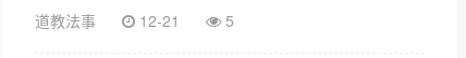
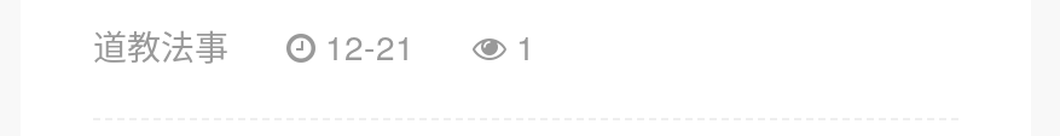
- 道教法事 12-21 5
+ 道教法事 12-21 1
